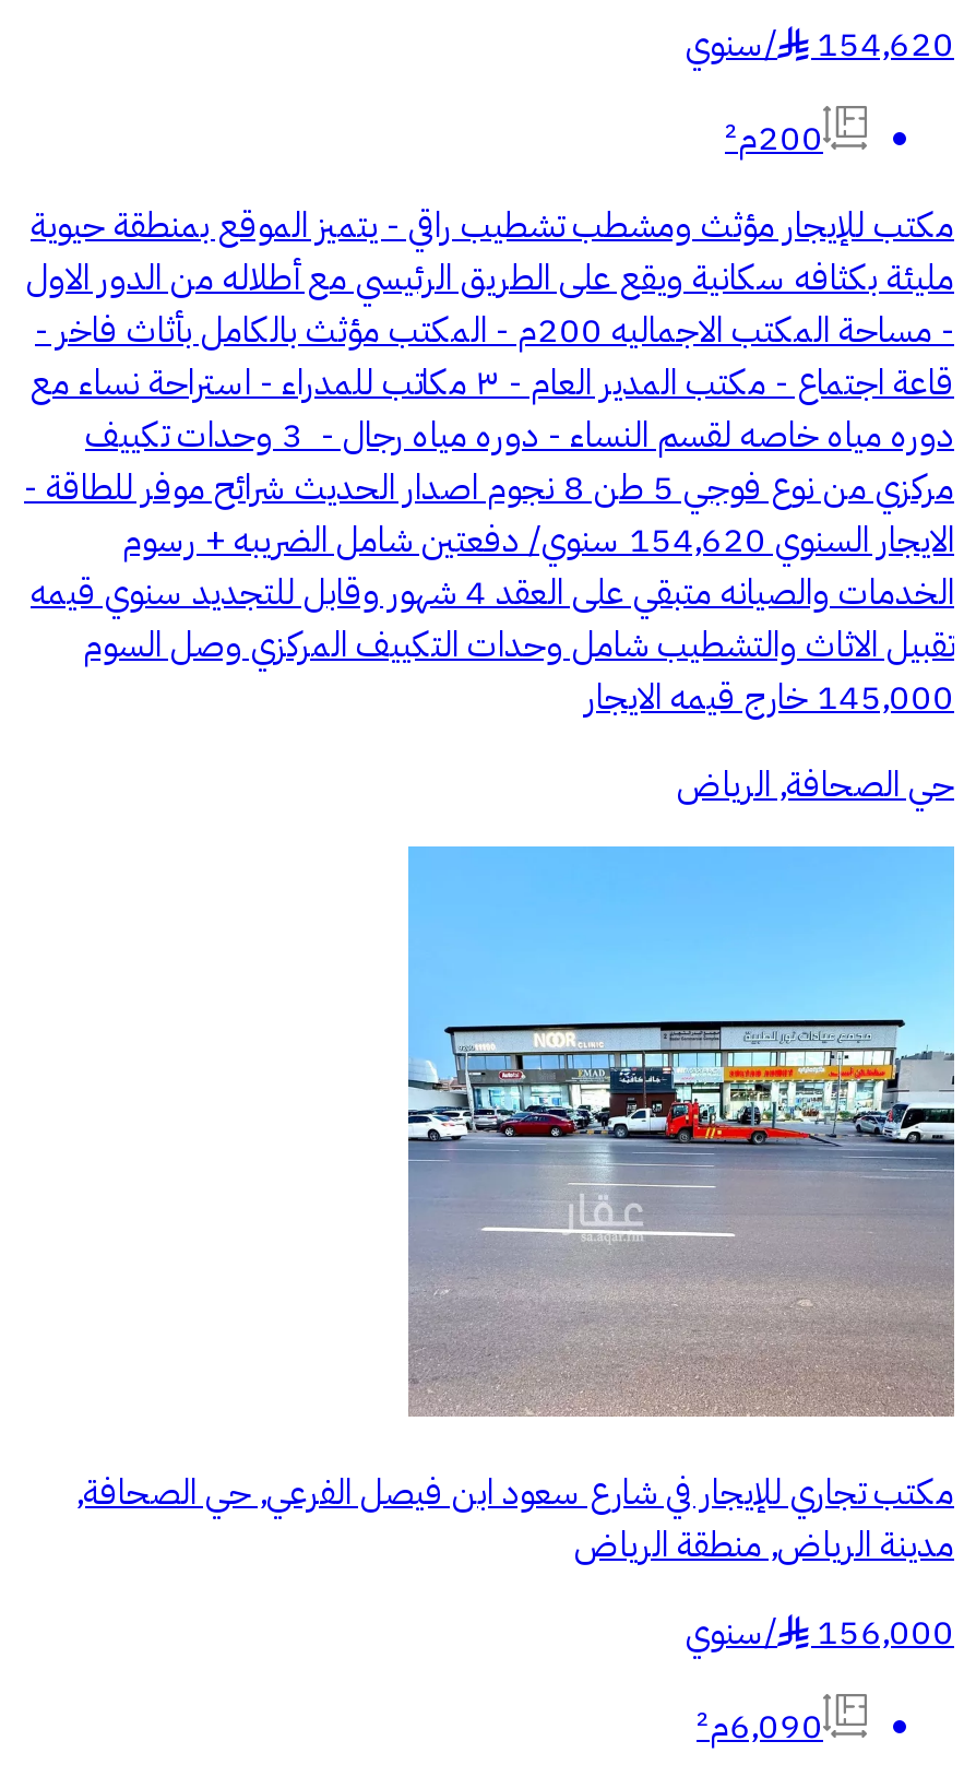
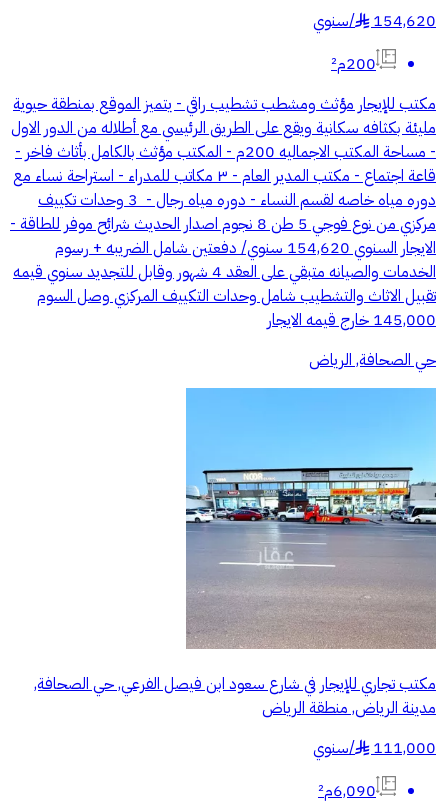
- 156,000
+ 111,000
